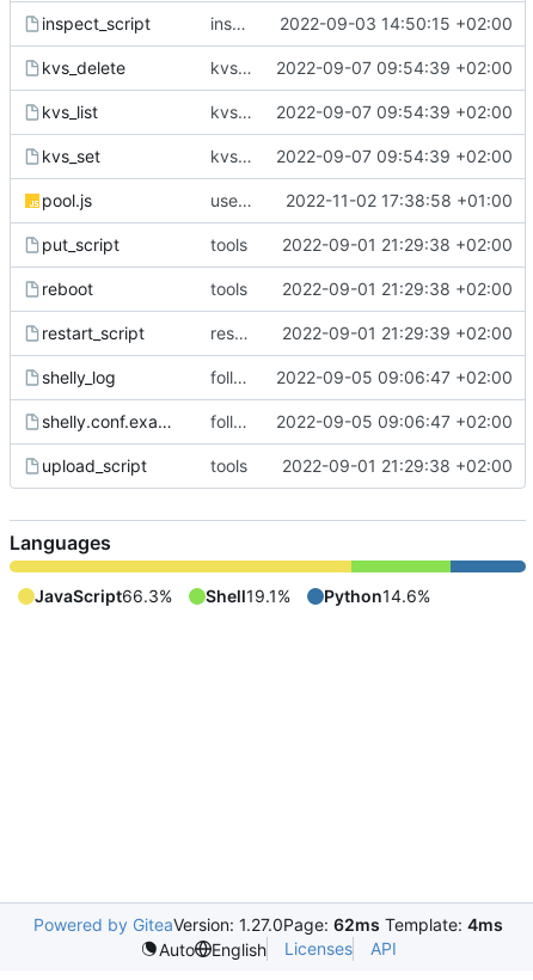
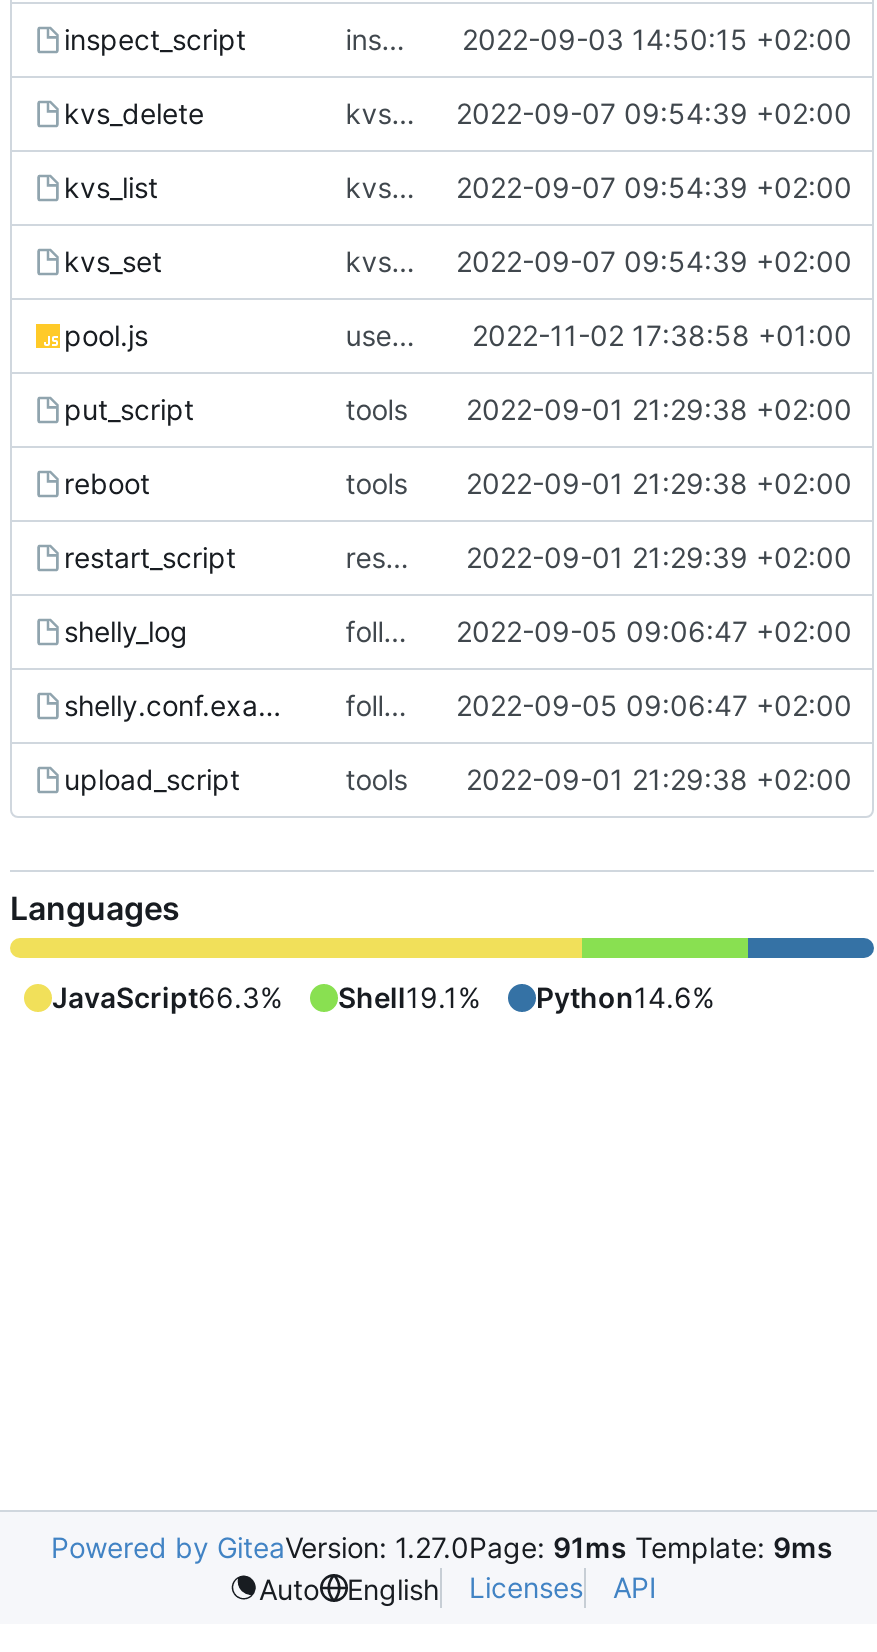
- Powered by GiteaVersion: 1.27.0Page: 62ms Template: 4ms
+ Powered by GiteaVersion: 1.27.0Page: 91ms Template: 9ms
